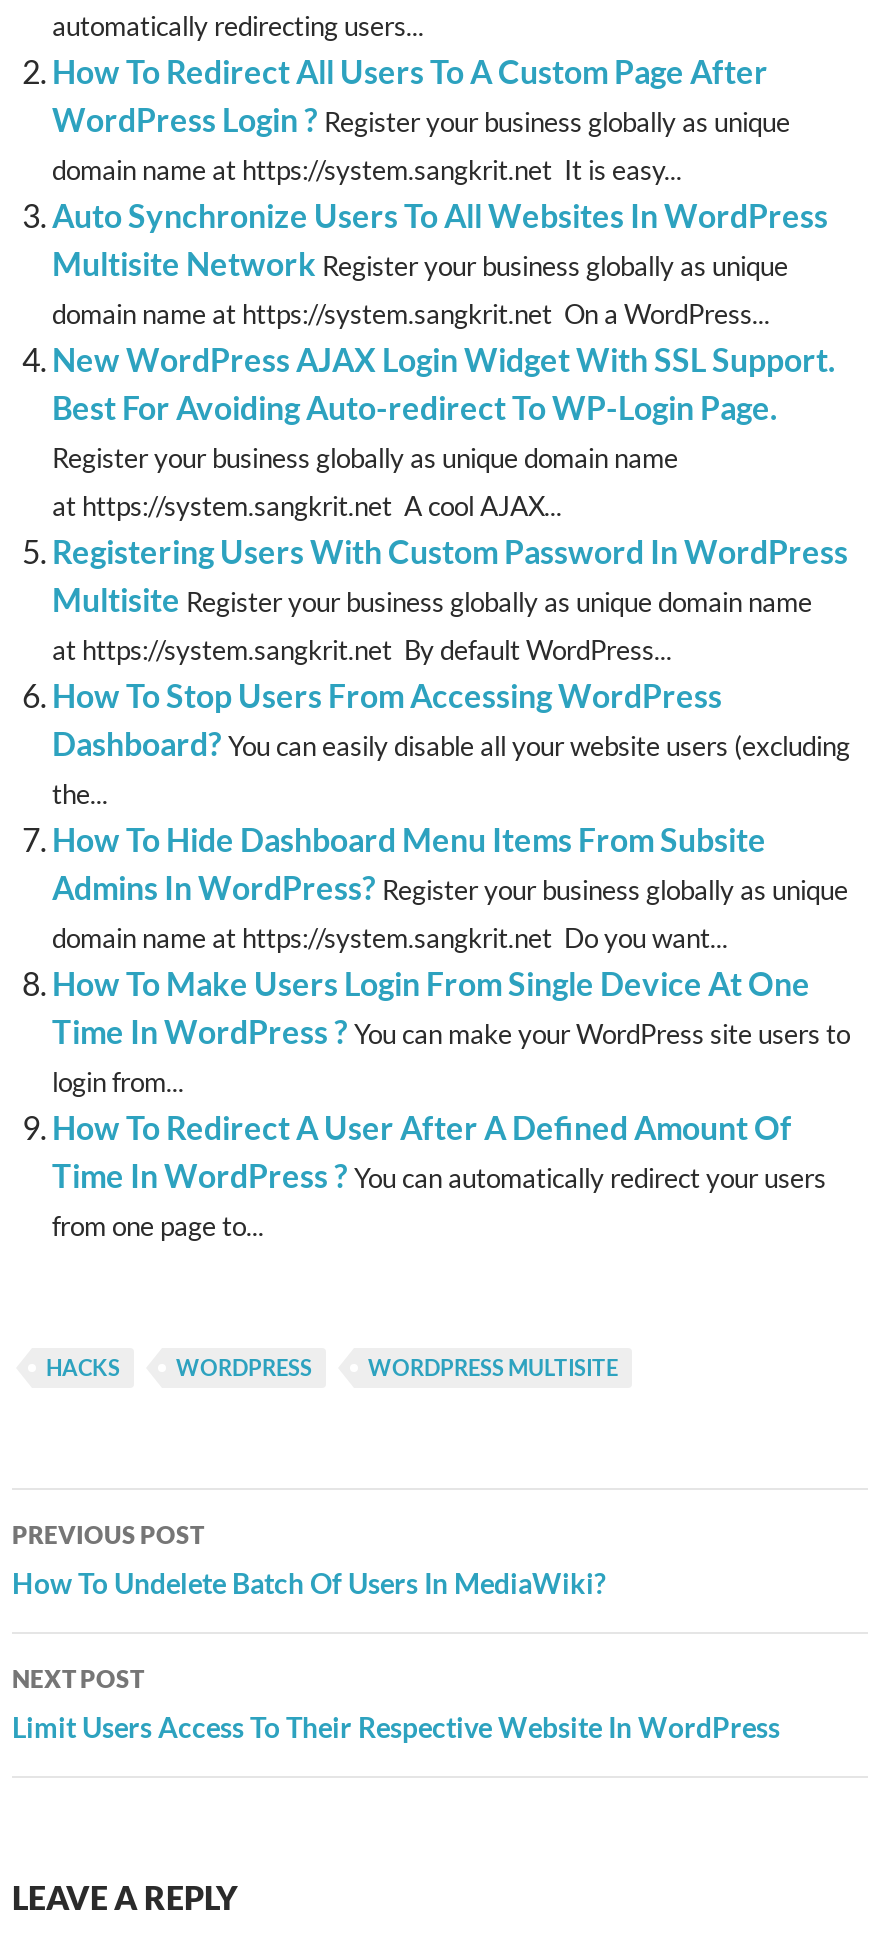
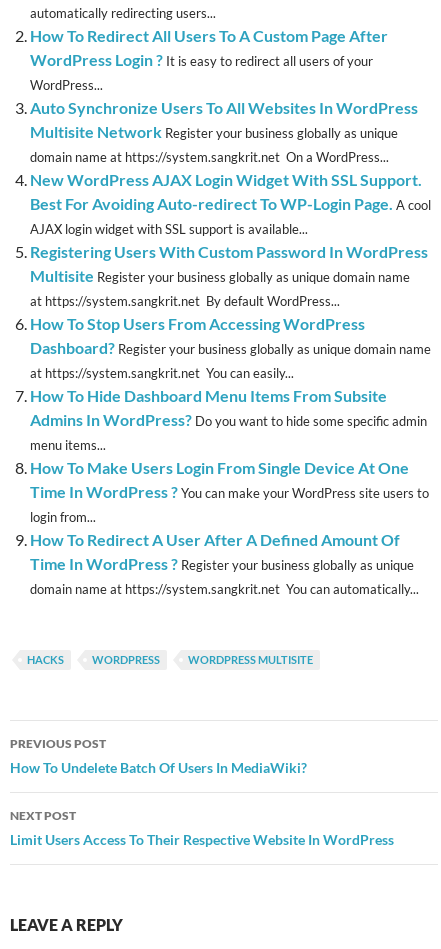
- WordPress Login ? Register your business globally as unique
- domain name at https://system.sangkrit.net It is easy...
+ WordPress Login ? It is easy to redirect all users of your
+ WordPress...

- Best For Avoiding Auto-redirect To WP-Login Page.
- Register your business globally as unique domain name
- at https://system.sangkrit.net A cool AJAX...
+ Best For Avoiding Auto-redirect To WP-Login Page. A cool
+ AJAX login widget with SSL support is available...

- Dashboard? You can easily disable all your website users (excluding
- the...
+ Dashboard? Register your business globally as unique domain name
+ at https://system.sangkrit.net You can easily...

- Admins In WordPress? Register your business globally as unique
- domain name at https://system.sangkrit.net Do you want...
+ Admins In WordPress? Do you want to hide some specific admin
+ menu items...

- Time In WordPress ? You can automatically redirect your users
- from one page to...
+ Time In WordPress ? Register your business globally as unique
+ domain name at https://system.sangkrit.net You can automatically...
